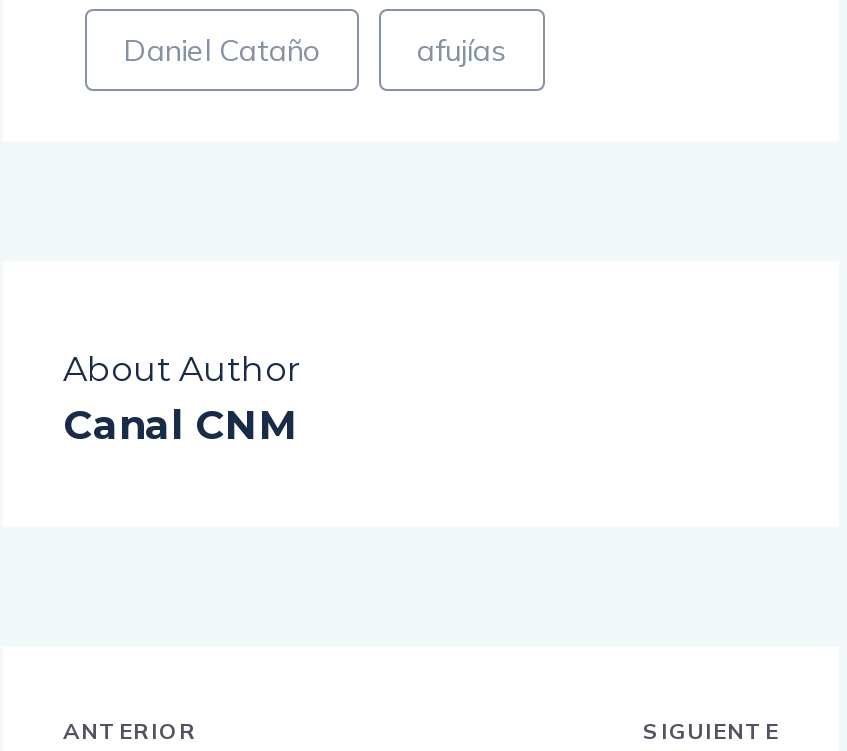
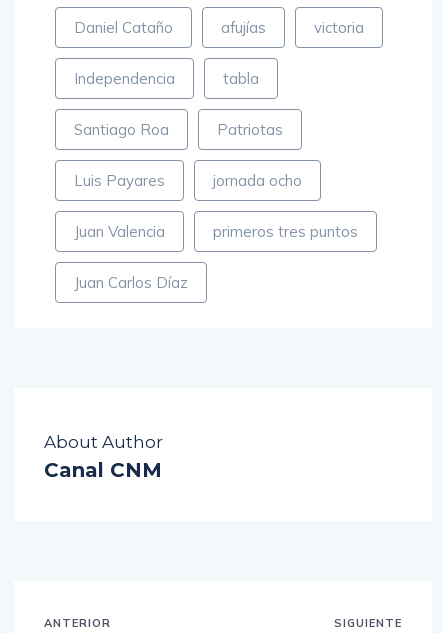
+ victoria
+ Independencia
+ tabla
+ Santiago Roa
+ Patriotas
+ Luis Payares
+ jornada ocho
+ Juan Valencia
+ primeros tres puntos
+ Juan Carlos Díaz
